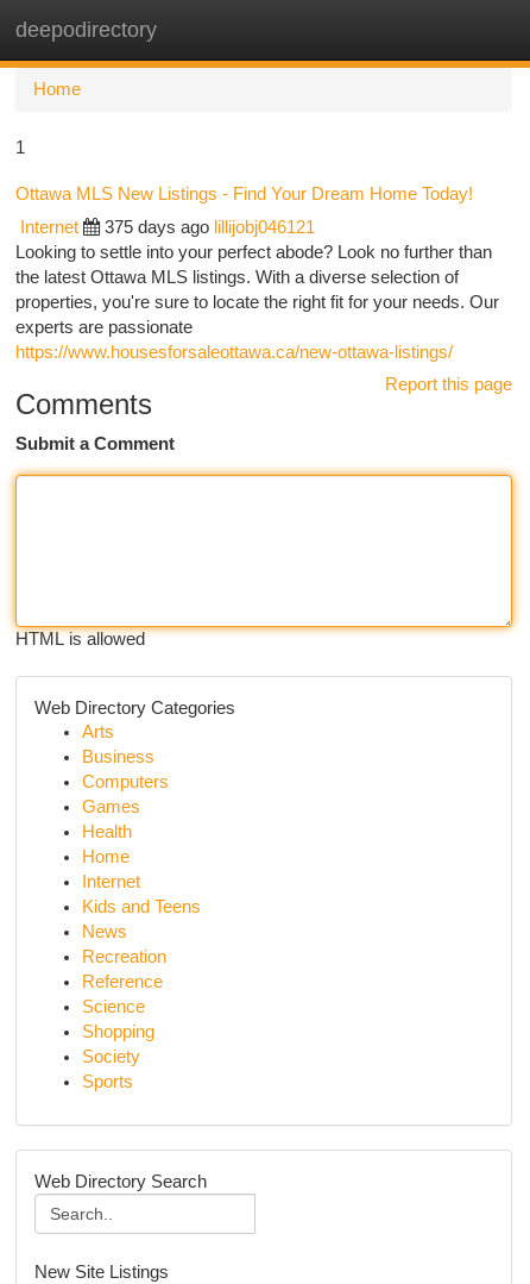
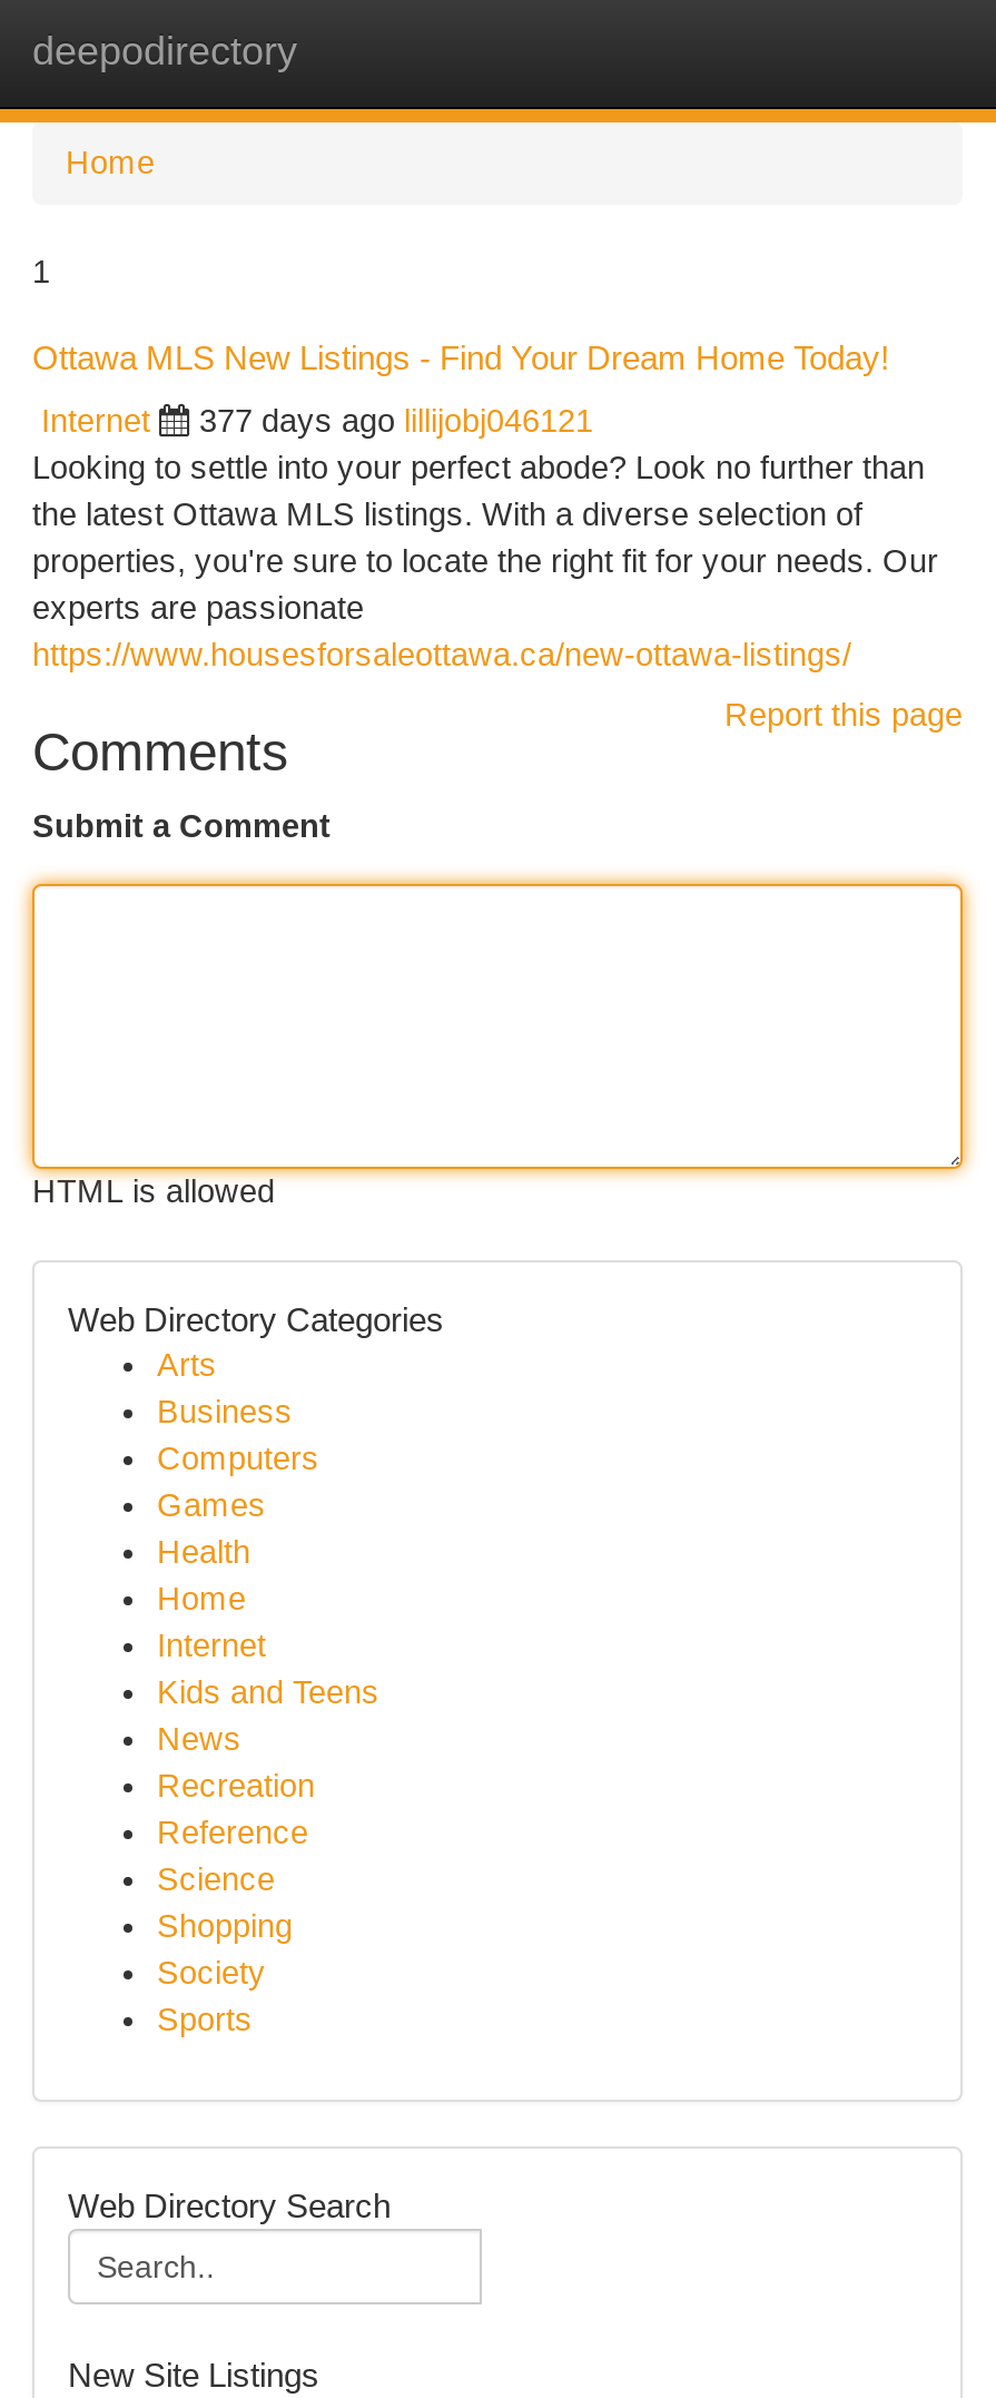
- 375 days ago lillijobj046121
+ 377 days ago lillijobj046121
